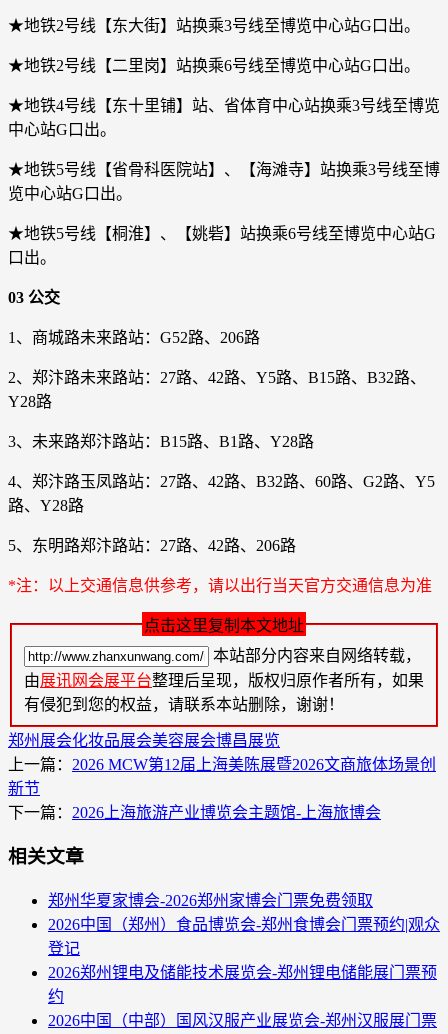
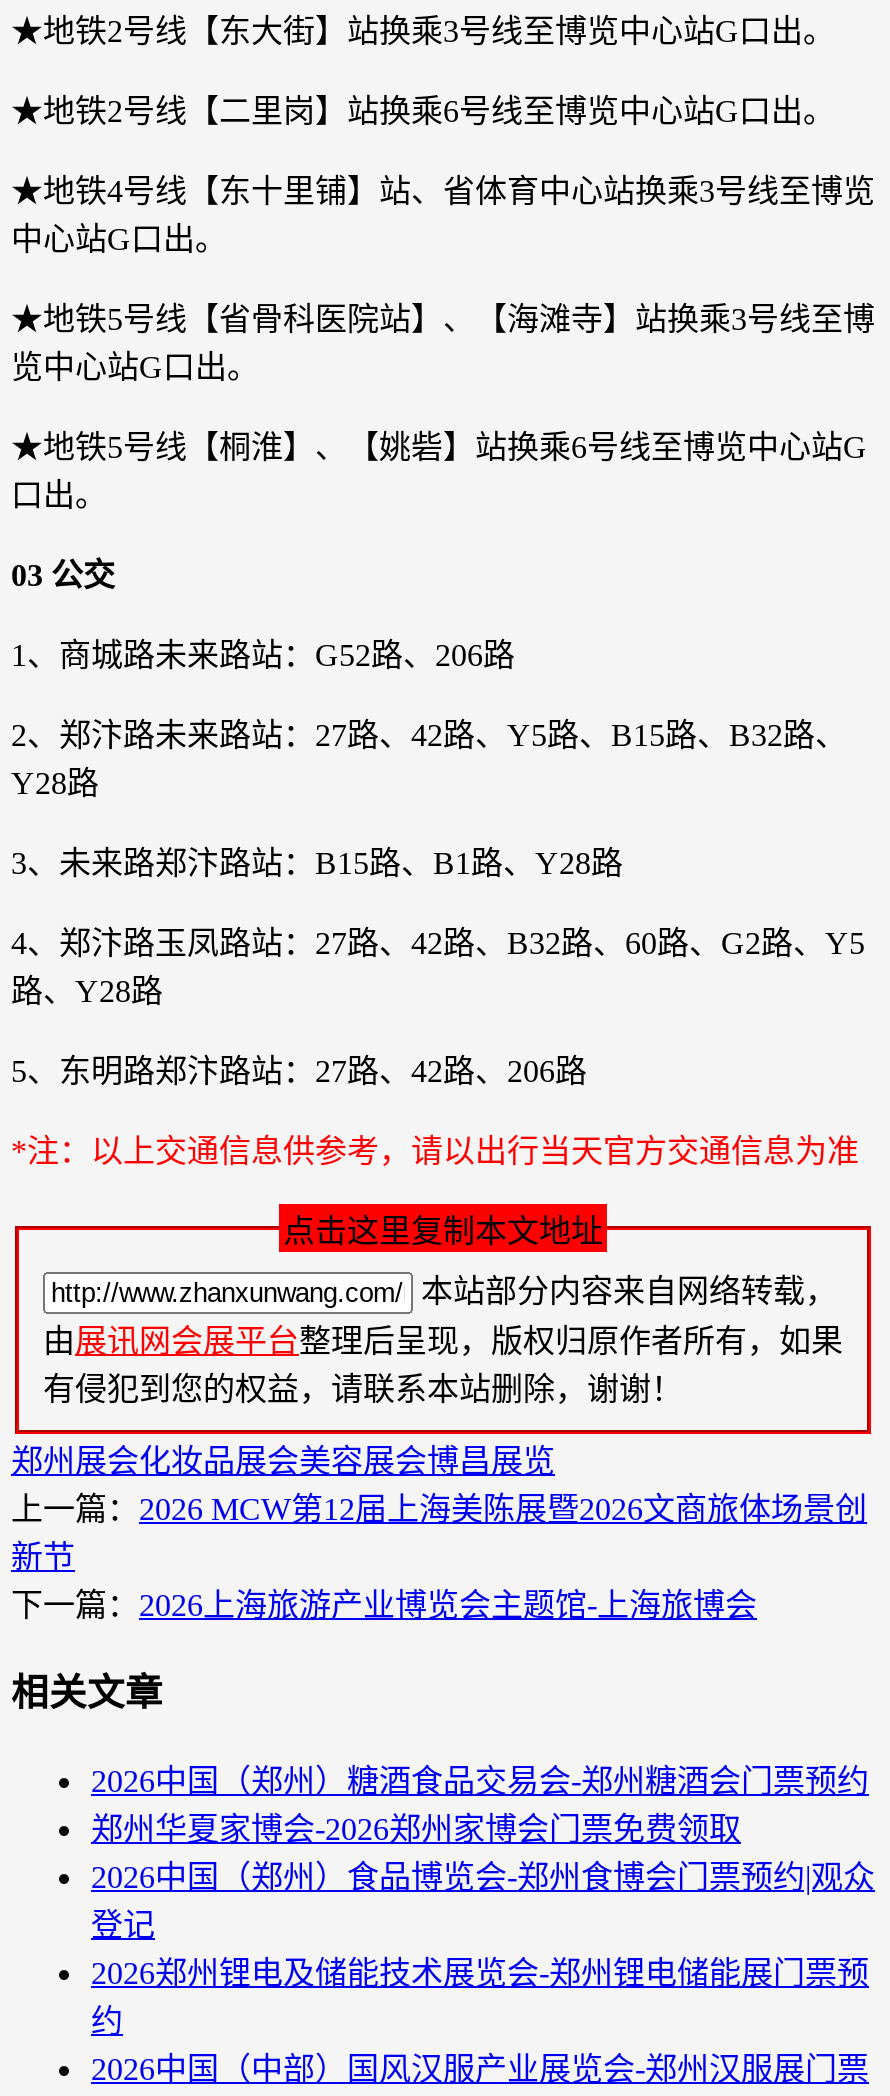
+ 2026中国（郑州）糖酒食品交易会-郑州糖酒会门票预约
